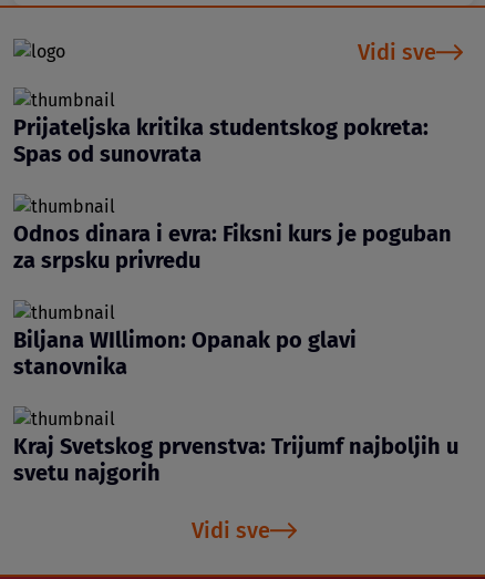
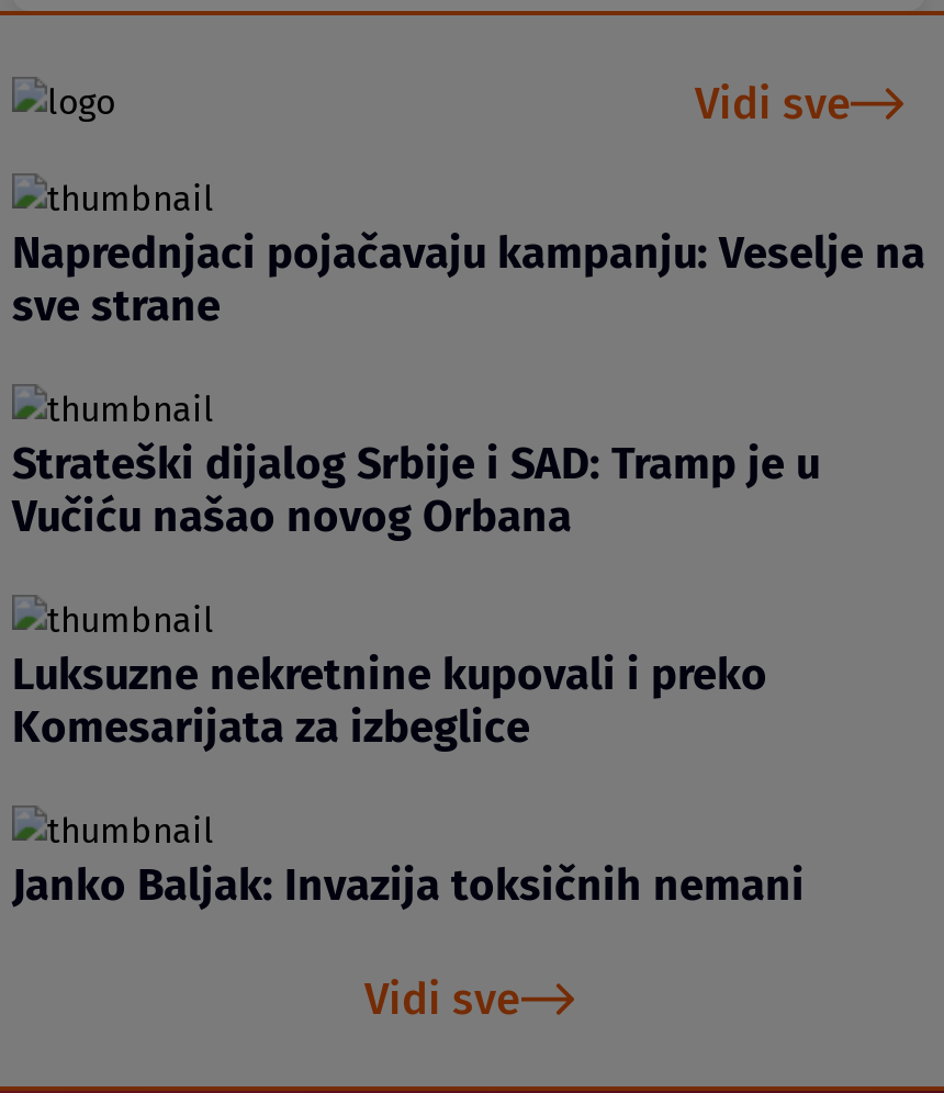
- Prijateljska kritika studentskog pokreta:
- Spas od sunovrata
+ Naprednjaci pojačavaju kampanju: Veselje na
+ sve strane

- Odnos dinara i evra: Fiksni kurs je poguban
- za srpsku privredu
+ Strateški dijalog Srbije i SAD: Tramp je u
+ Vučiću našao novog Orbana

- Biljana WIllimon: Opanak po glavi
- stanovnika
+ Luksuzne nekretnine kupovali i preko
+ Komesarijata za izbeglice

- Kraj Svetskog prvenstva: Trijumf najboljih u
- svetu najgorih
+ Janko Baljak: Invazija toksičnih nemani
